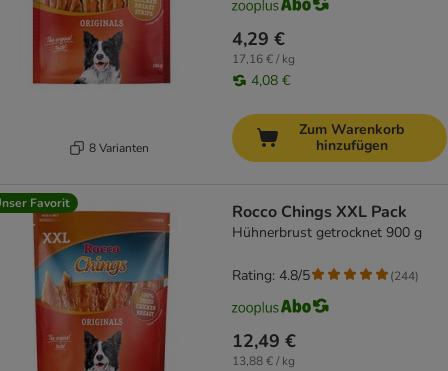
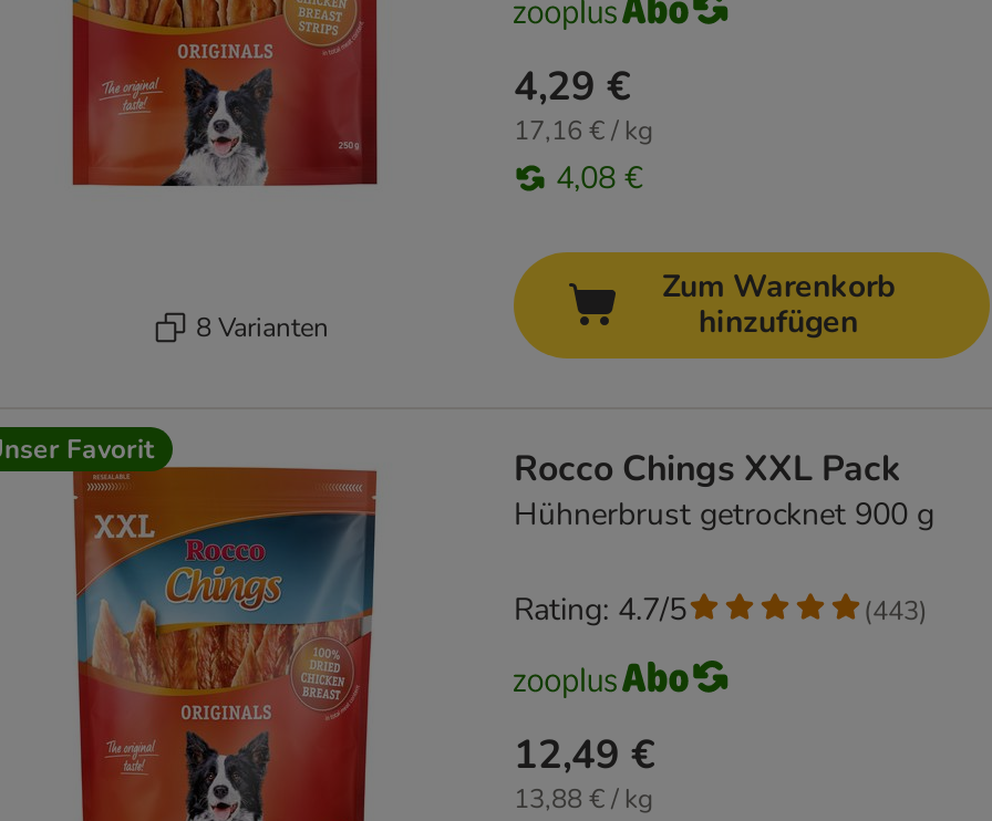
- Rating: 4.8/5
+ Rating: 4.7/5

- (244)
+ (443)
